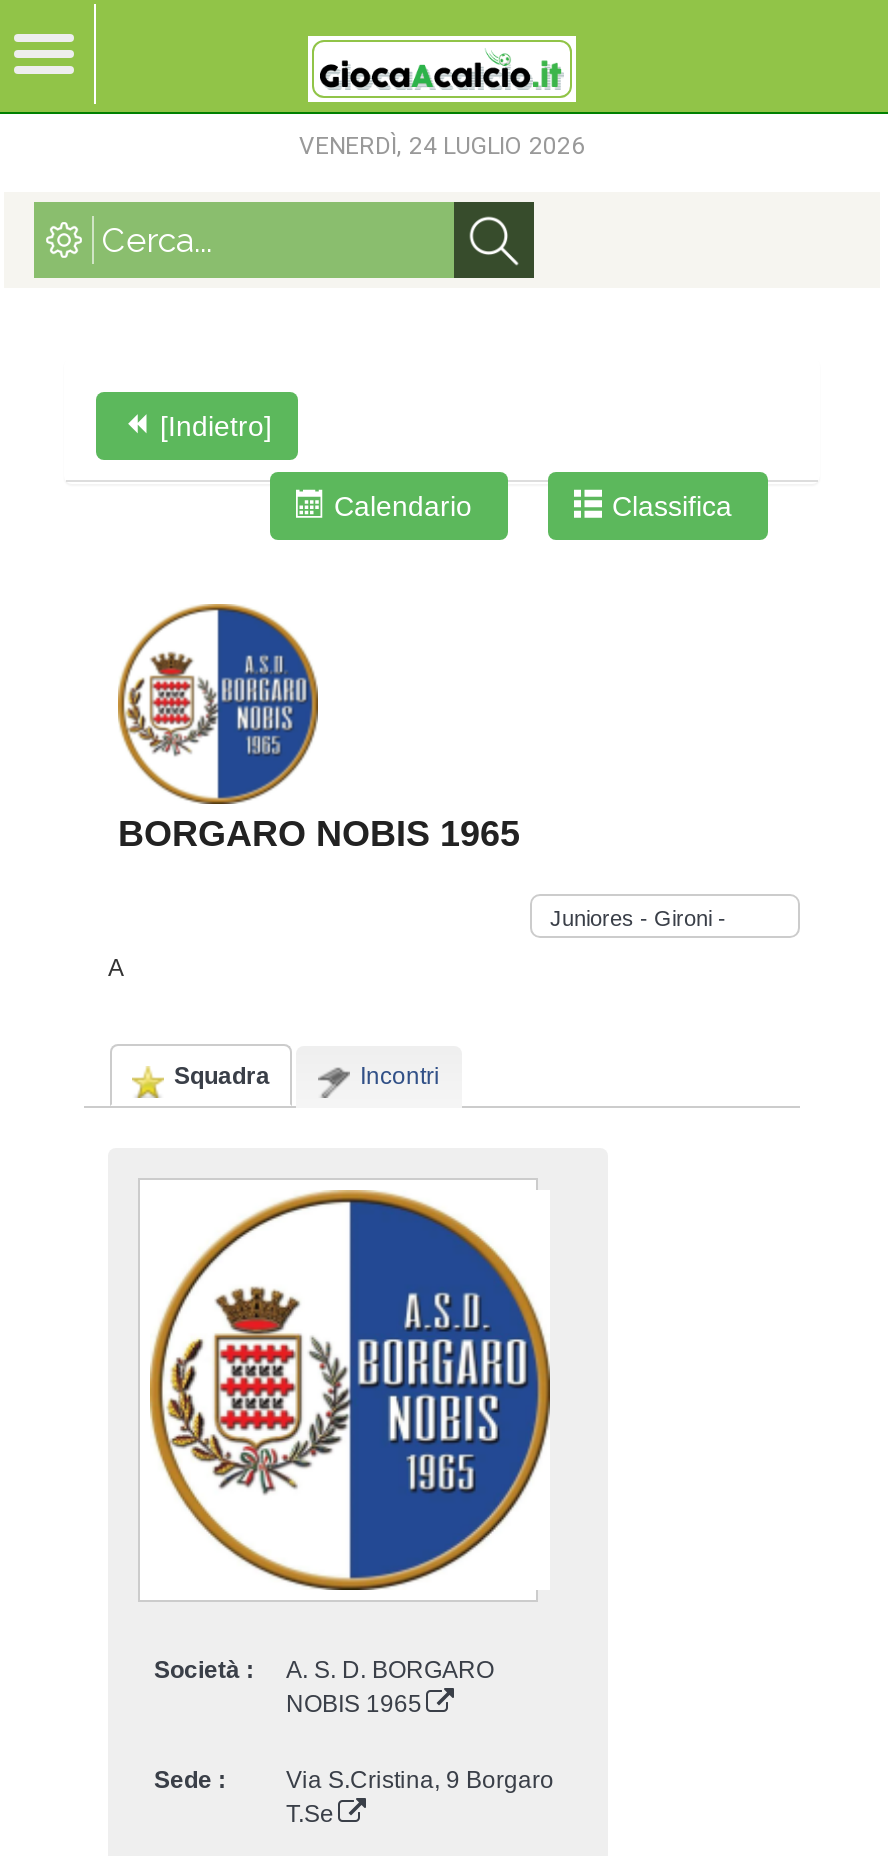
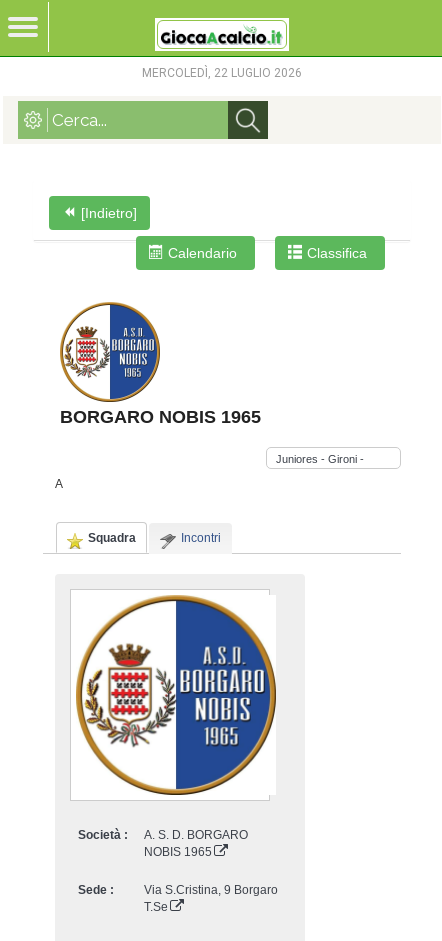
- VENERDÌ, 24 LUGLIO 2026
+ MERCOLEDÌ, 22 LUGLIO 2026
